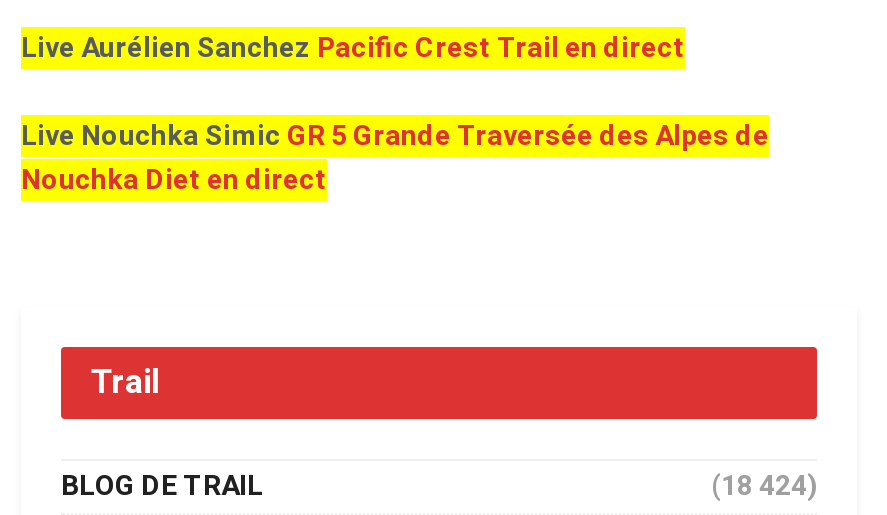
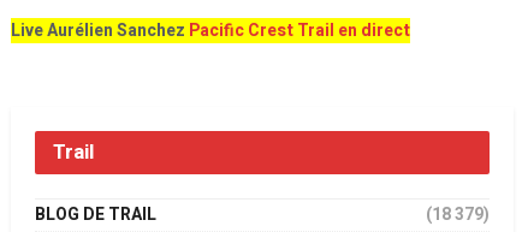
- Live Nouchka Simic GR 5 Grande Traversée des Alpes de
- Nouchka Diet en direct

- (18 424)
+ (18 379)
